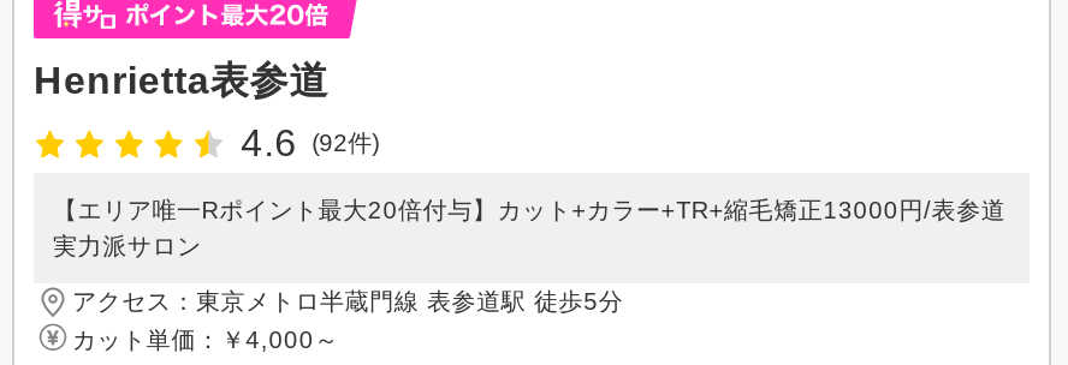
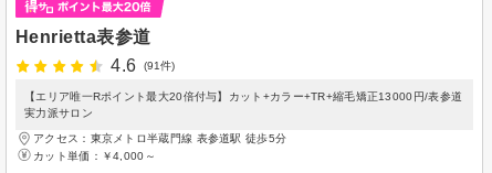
- 4.6 (92件)
+ 4.6 (91件)
